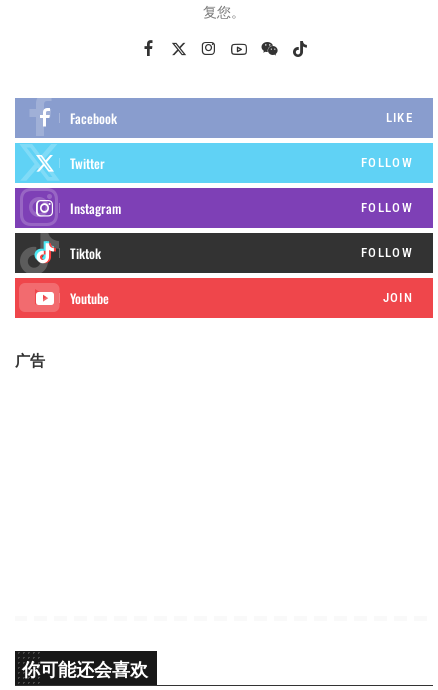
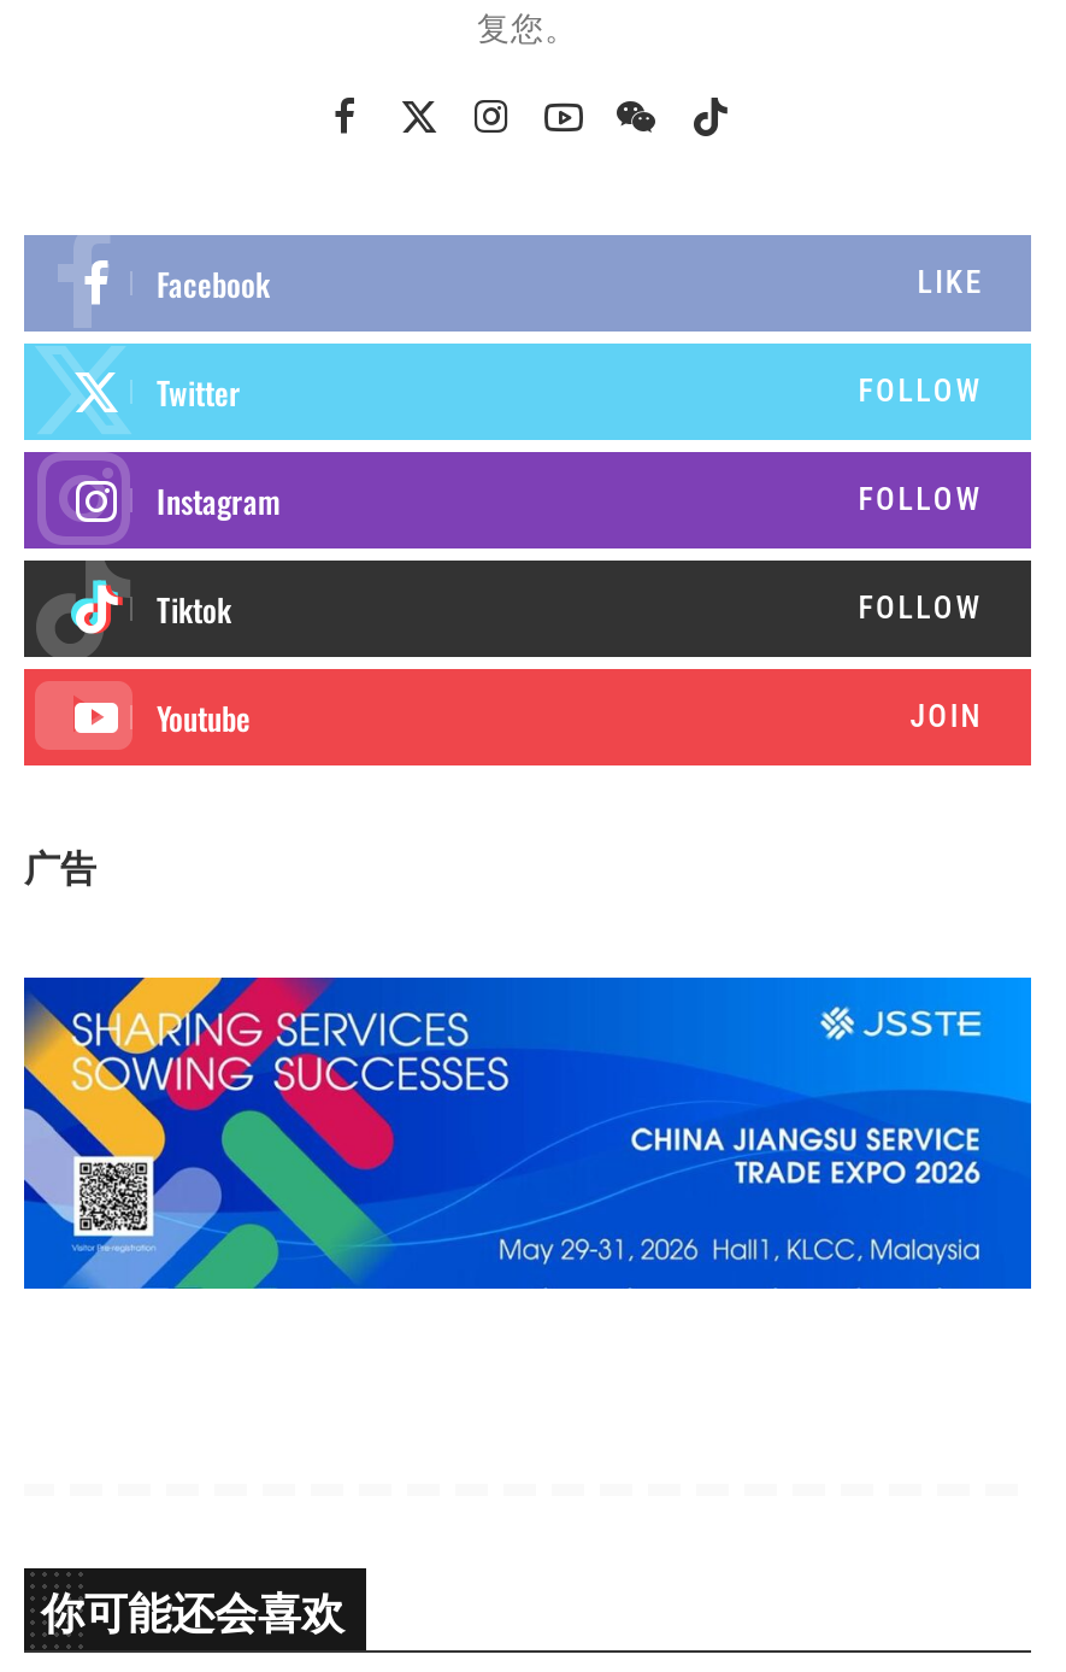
+ [image]
